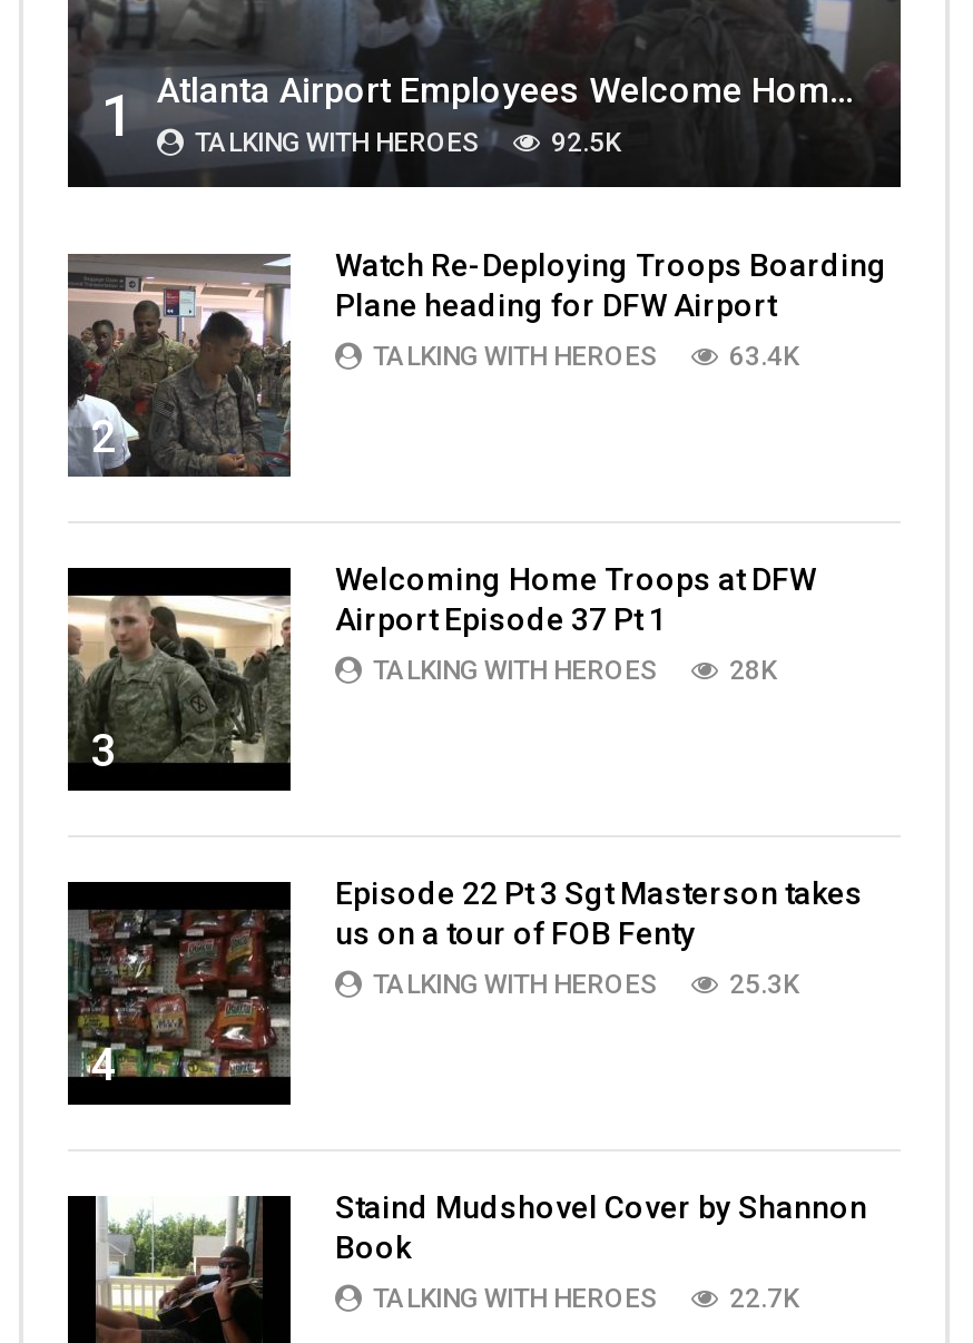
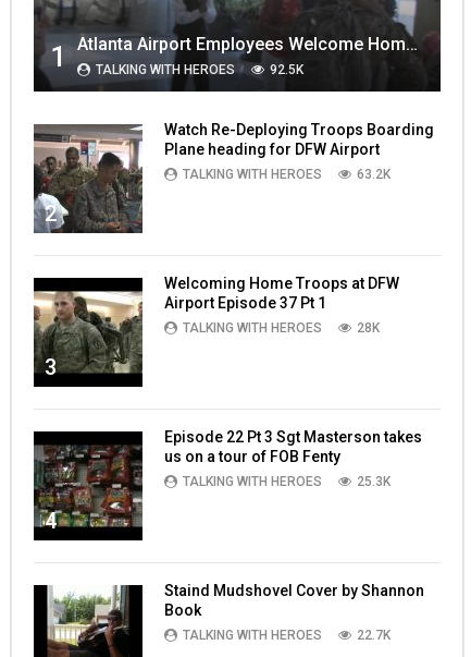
- 63.4K
+ 63.2K
